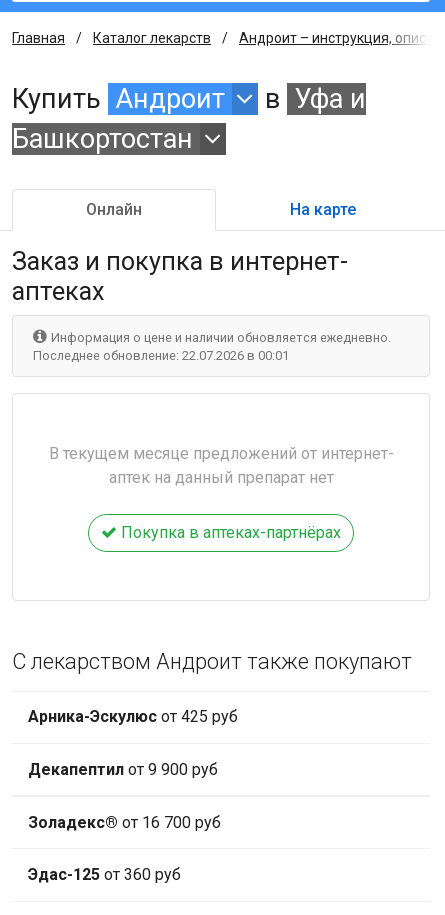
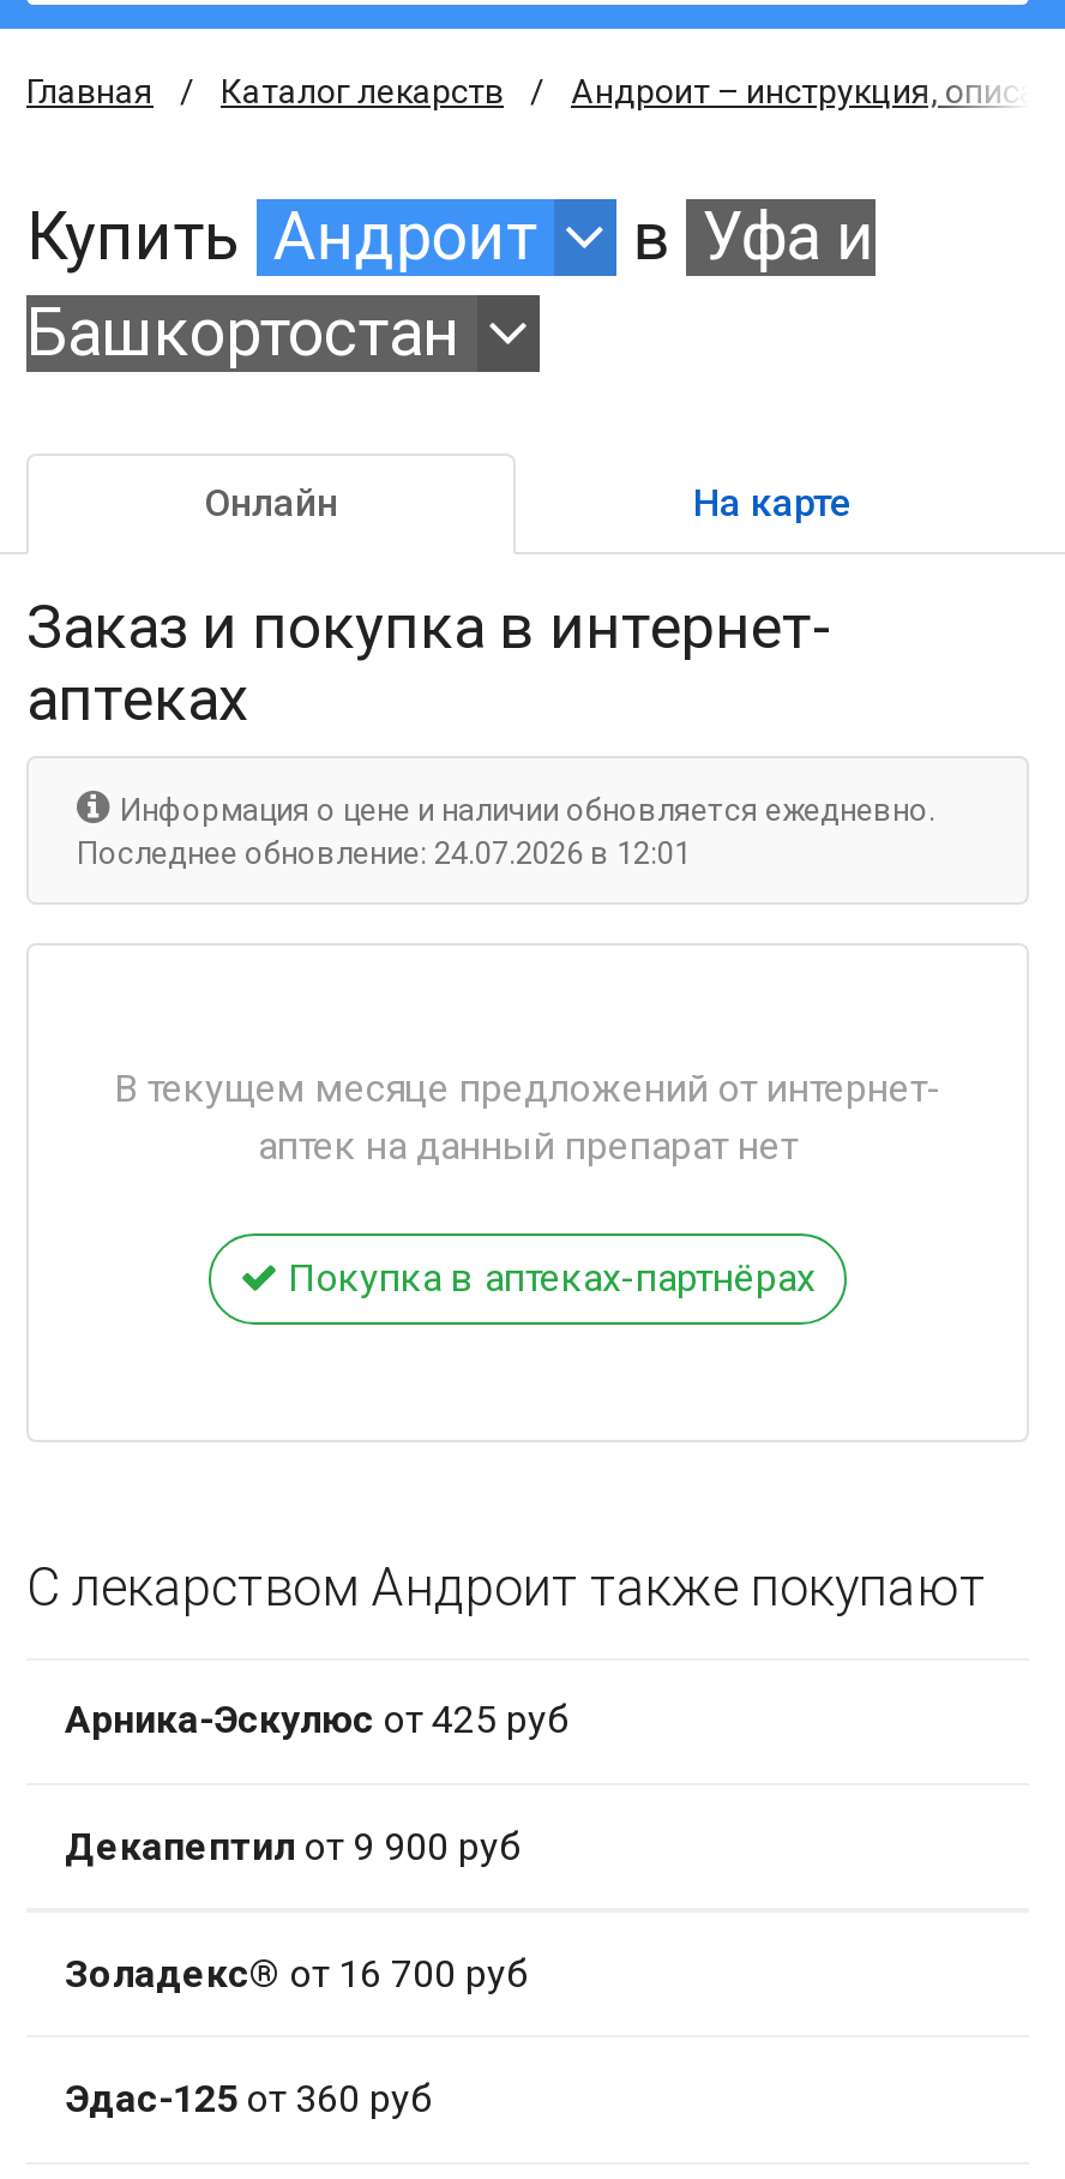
- Последнее обновление: 22.07.2026 в 00:01
+ Последнее обновление: 24.07.2026 в 12:01
